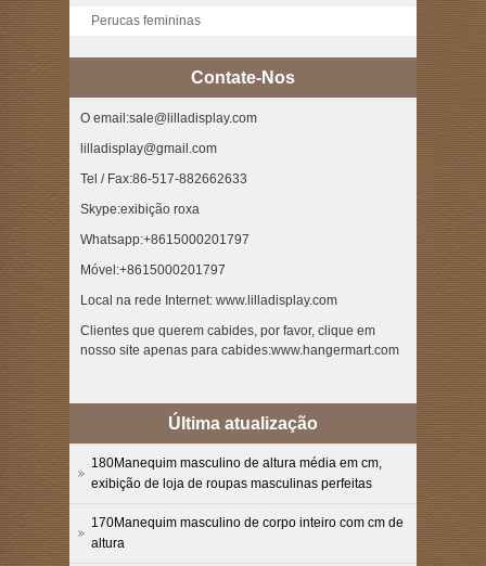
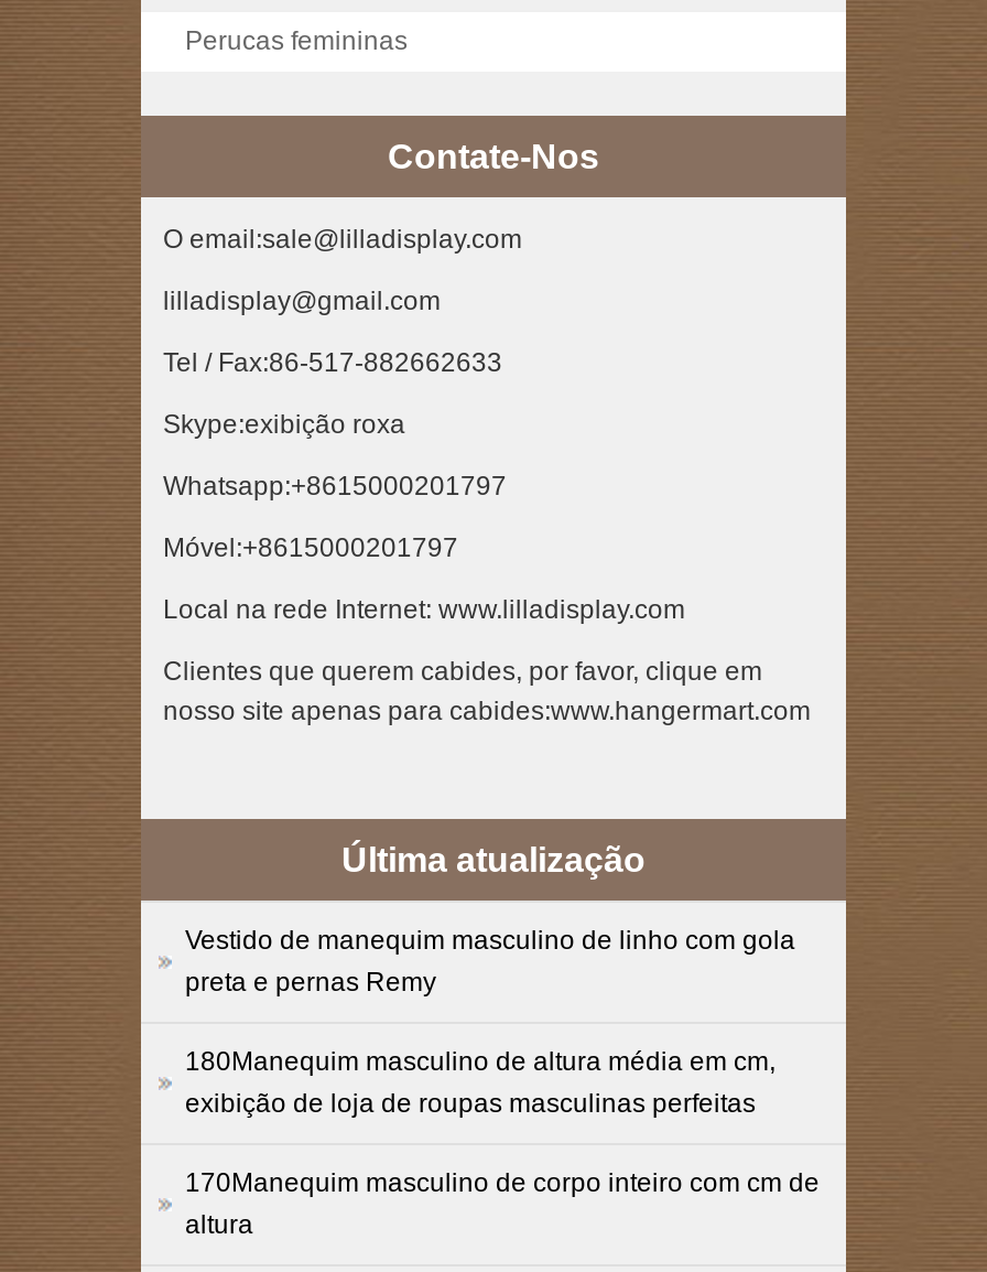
+ Vestido de manequim masculino de linho com gola
+ preta e pernas Remy
